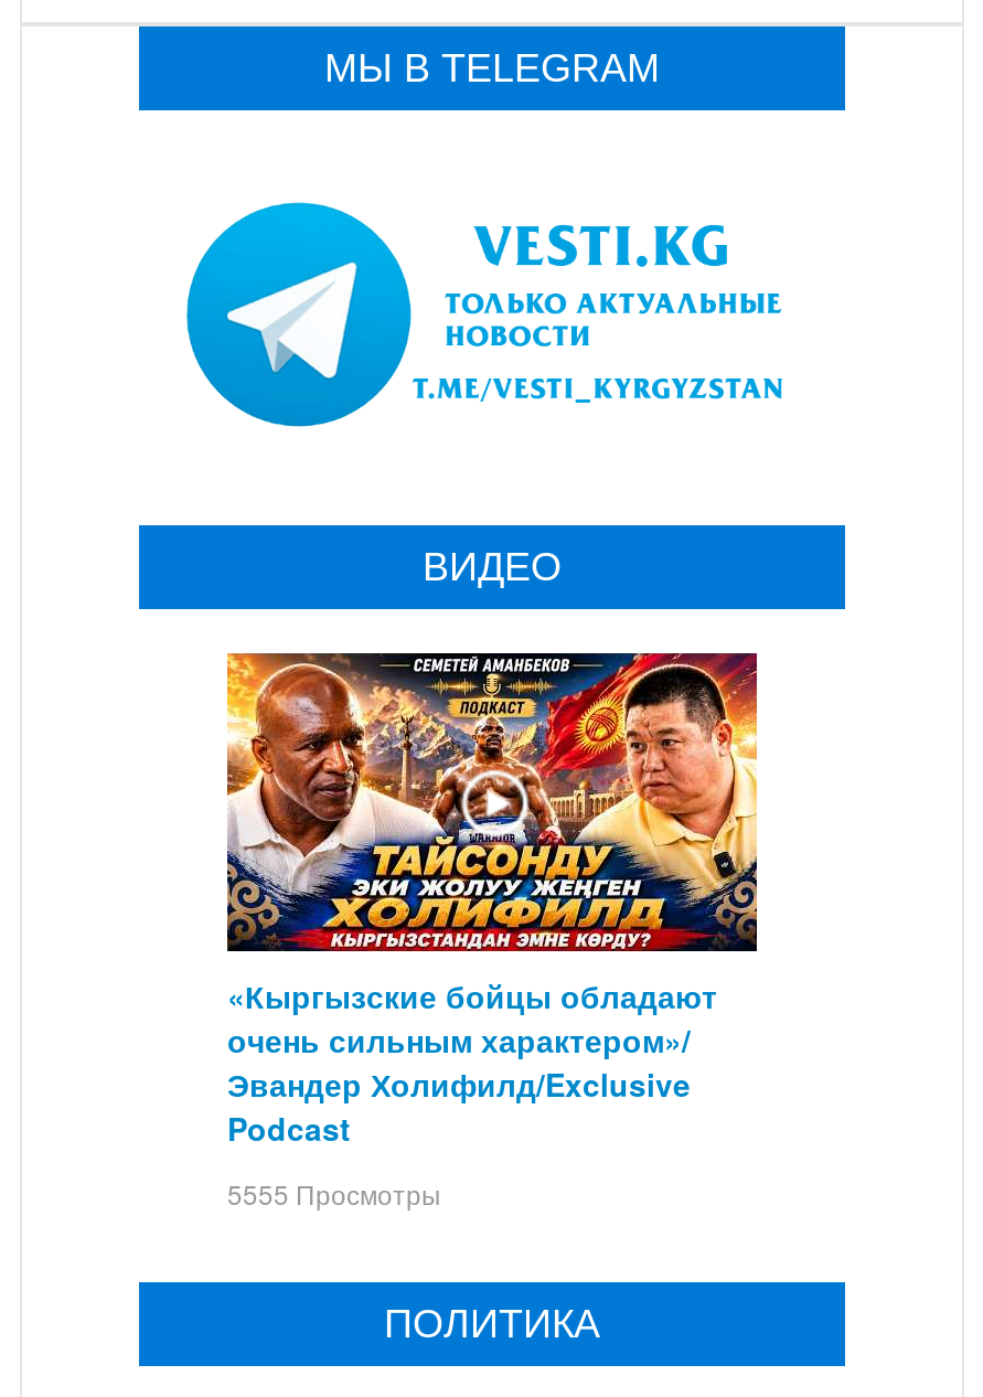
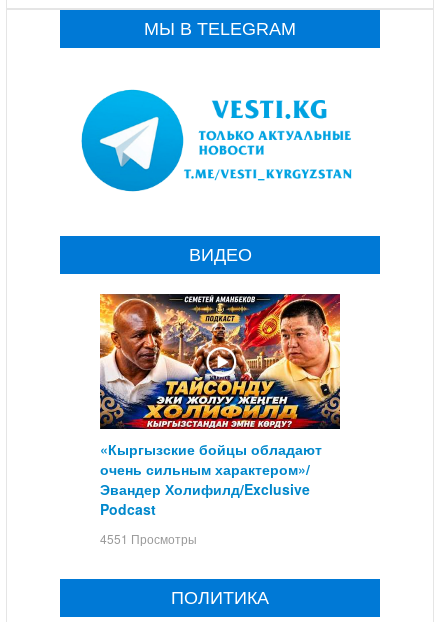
- 5555 Просмотры
+ 4551 Просмотры
